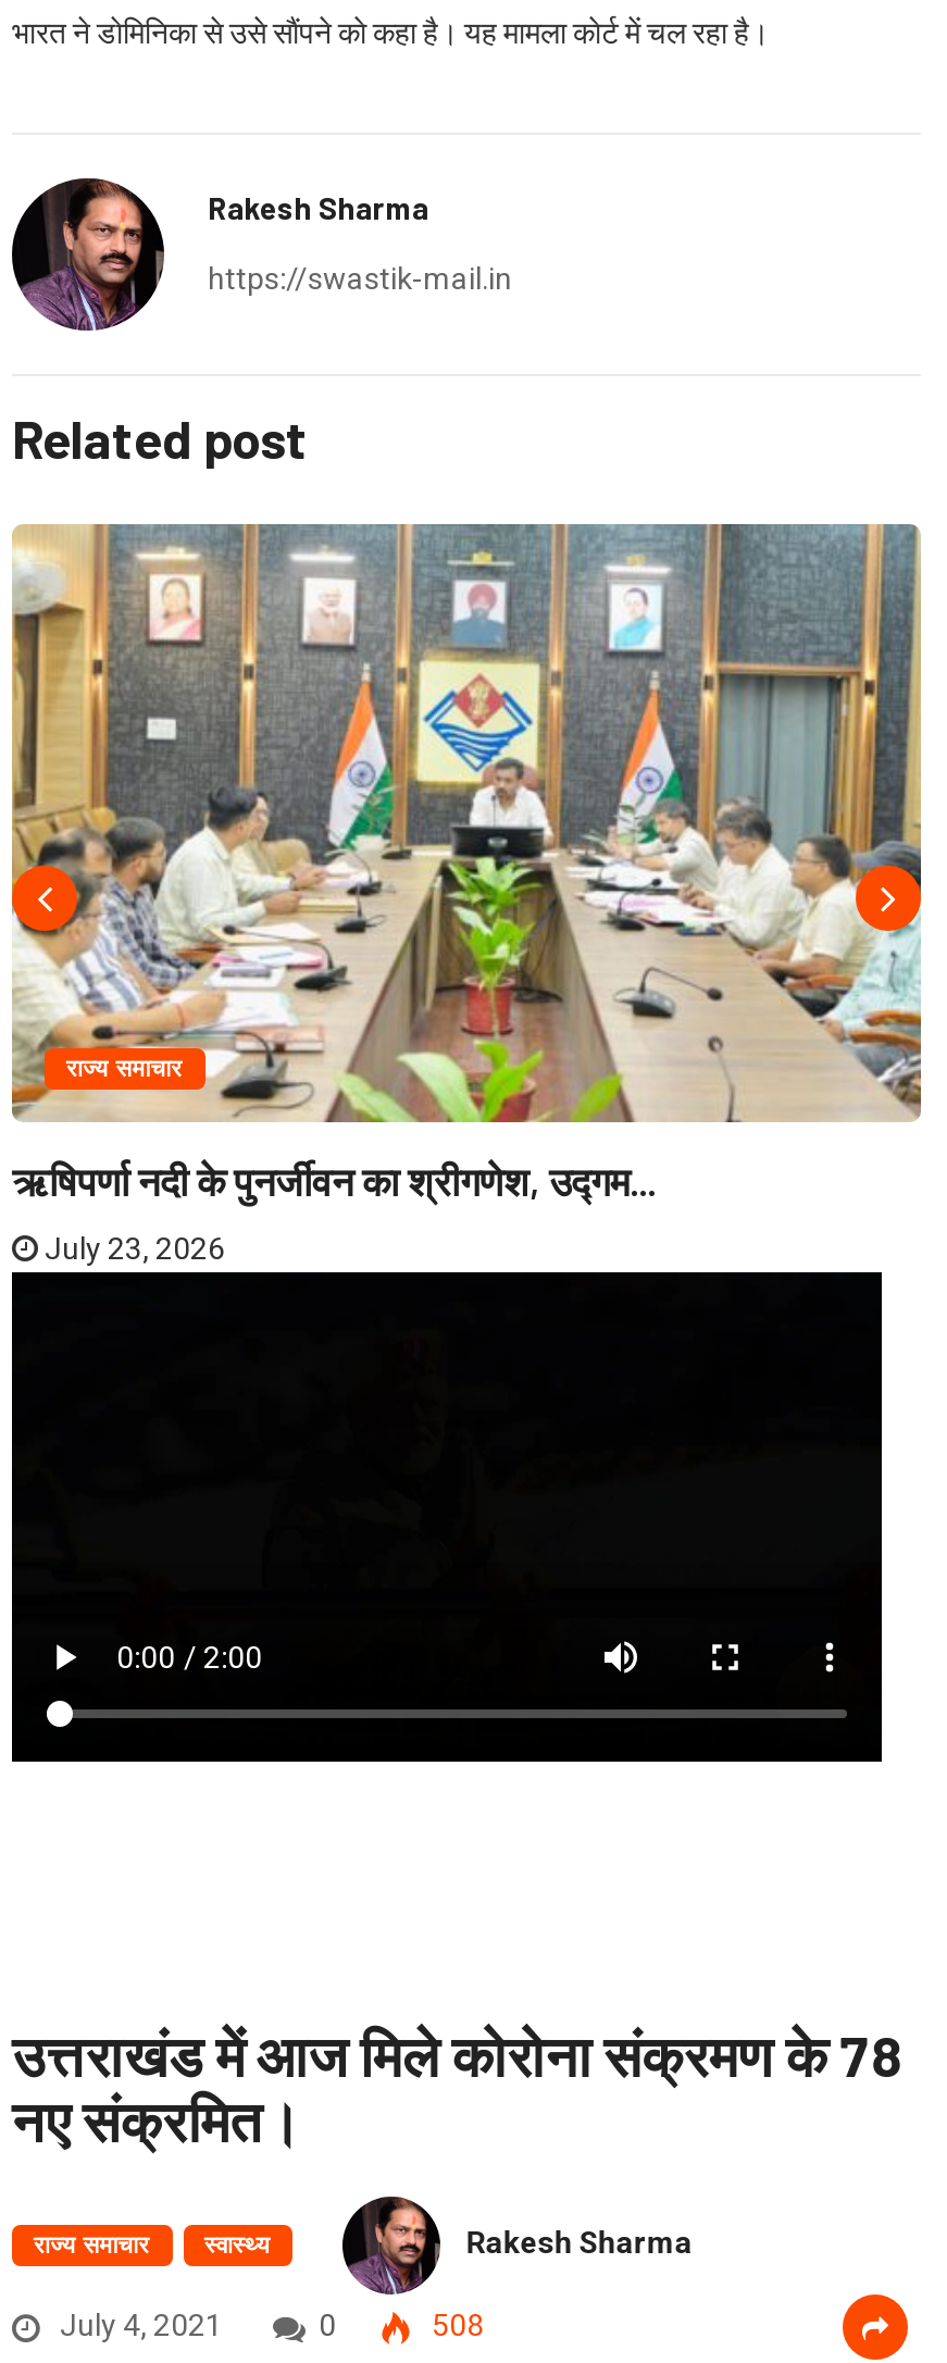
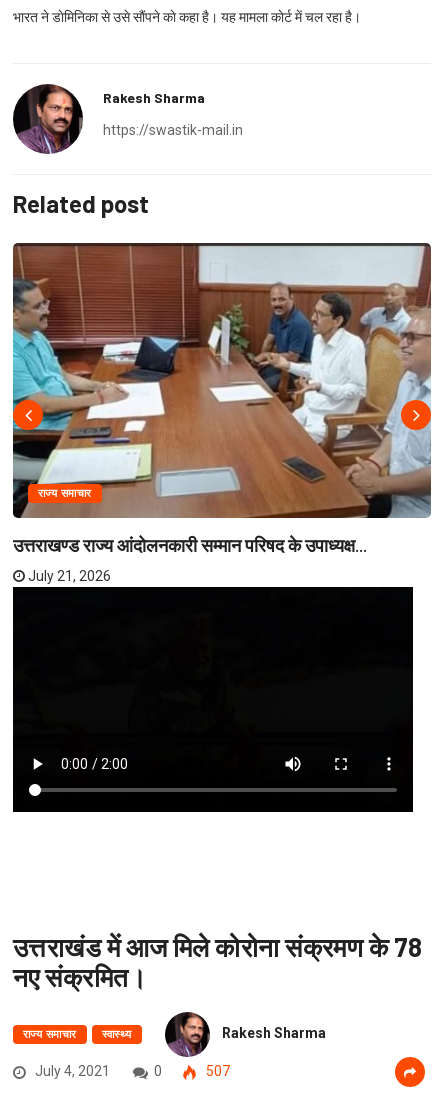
- [image]
- ऋषिपर्णा नदी के पुनर्जीवन का श्रीगणेश, उद्गम...
+ [image]
+ उत्तराखण्ड राज्य आंदोलनकारी सम्मान परिषद के उपाध्यक्ष...

- July 23, 2026
+ July 21, 2026

- 508
+ 507
